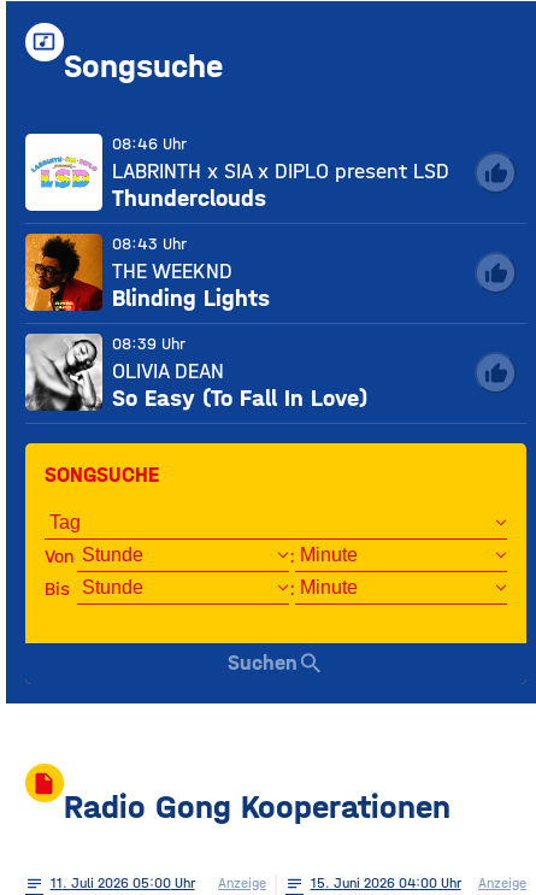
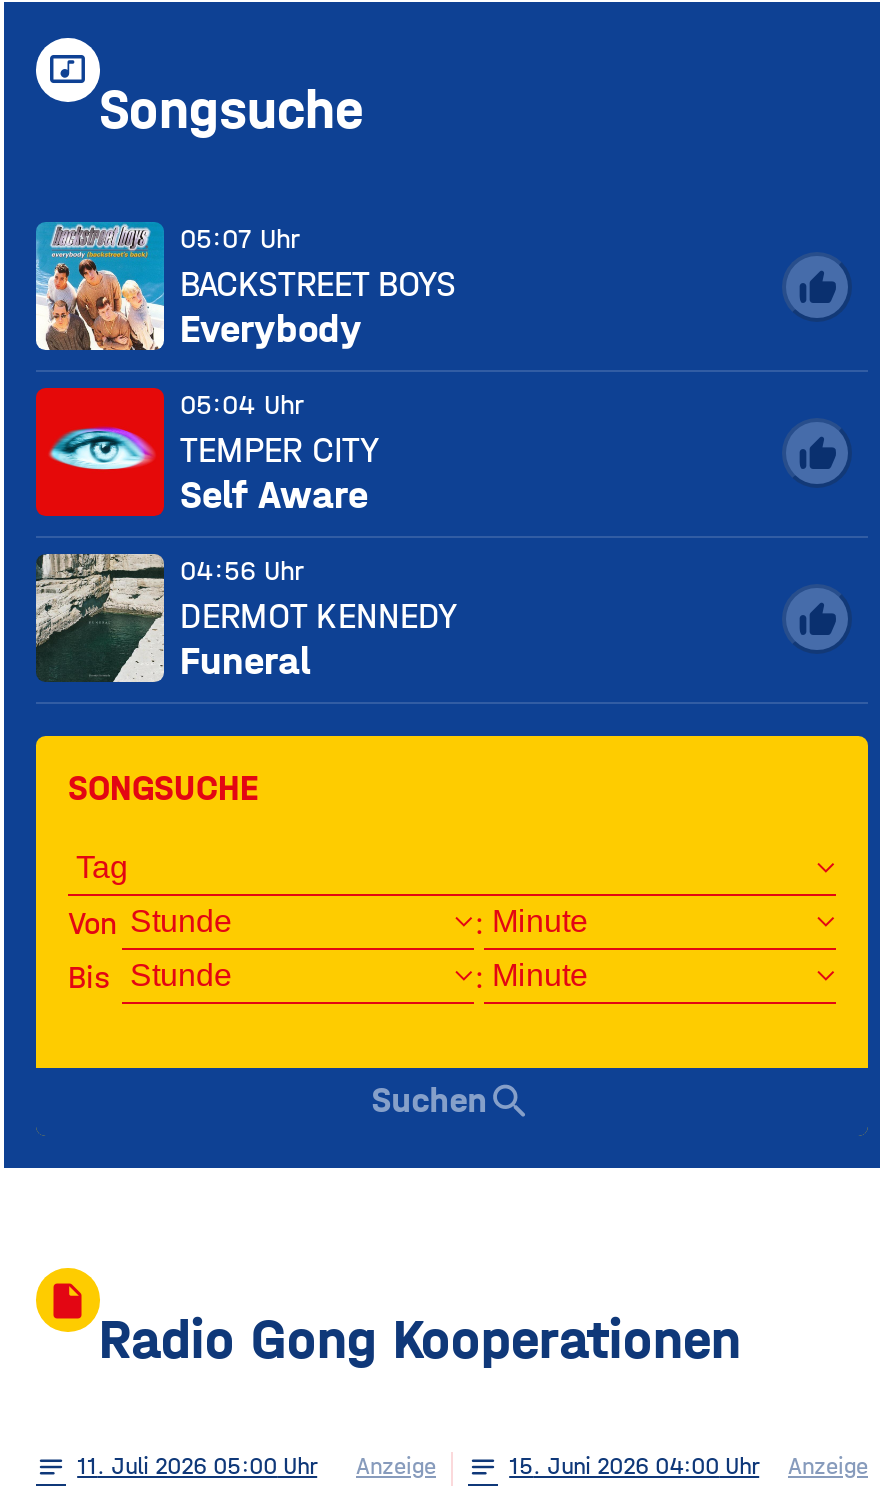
- [image]
- 08:46 Uhr
- LABRINTH x SIA x DIPLO present LSD
- Thunderclouds
+ [image]
+ 05:07 Uhr
+ BACKSTREET BOYS
+ Everybody

- [image]
- 08:43 Uhr
- THE WEEKND
- Blinding Lights
+ [image]
+ 05:04 Uhr
+ TEMPER CITY
+ Self Aware

- [image]
- 08:39 Uhr
- OLIVIA DEAN
- So Easy (To Fall In Love)
+ [image]
+ 04:56 Uhr
+ DERMOT KENNEDY
+ Funeral
